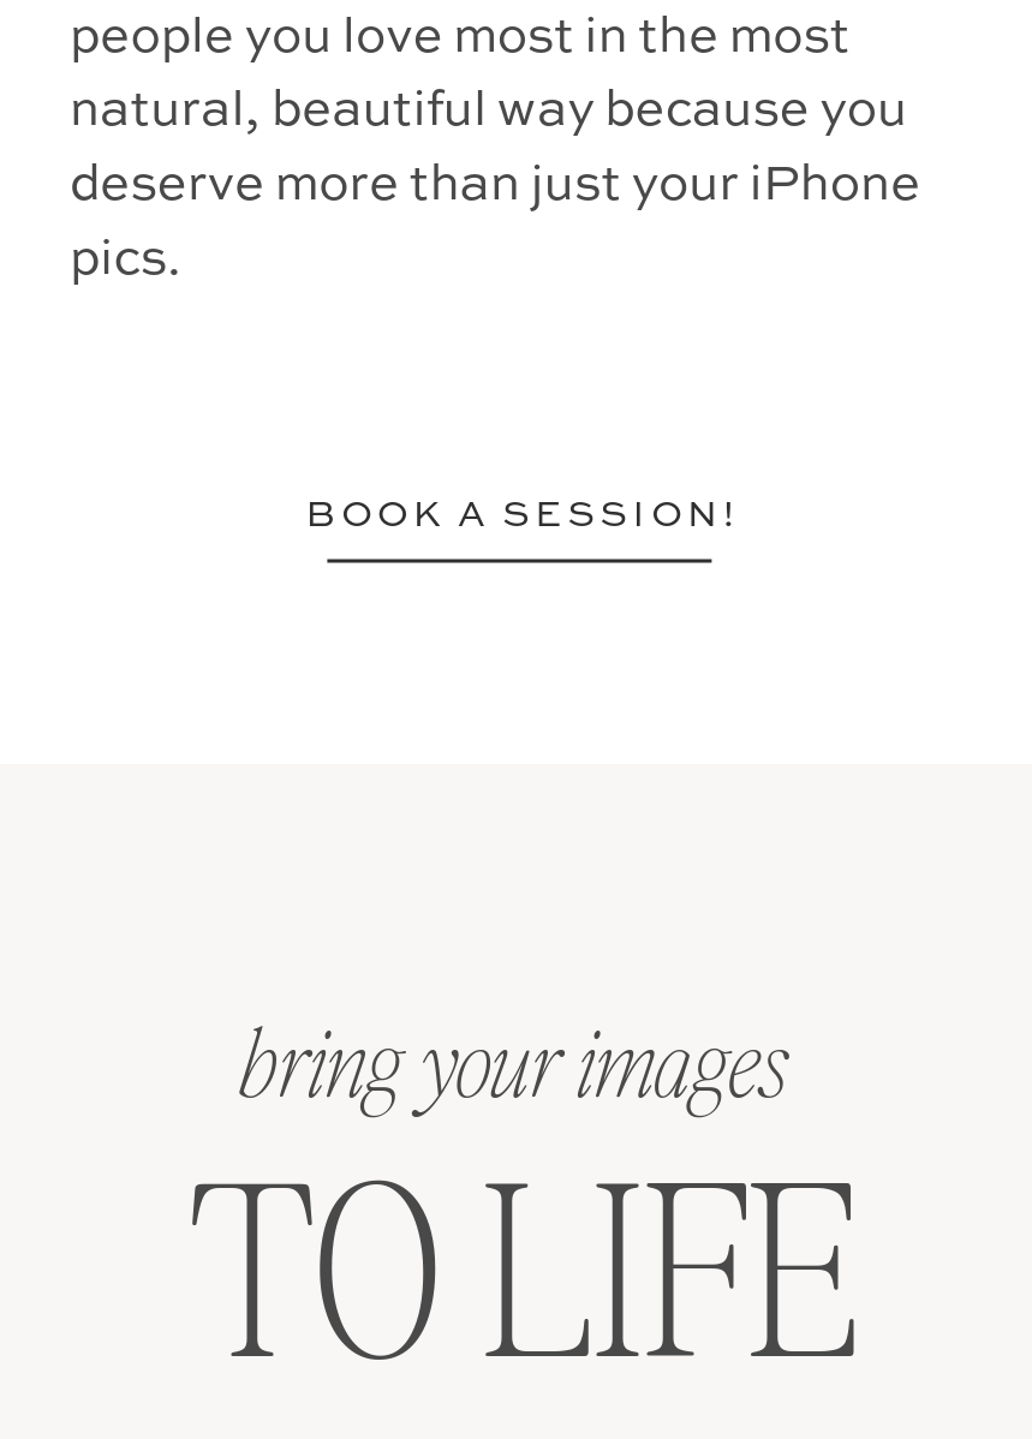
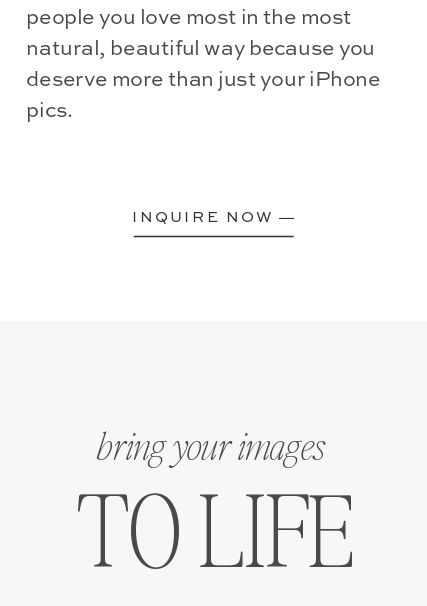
- BOOK A SESSION!
+ INQUIRE NOW —
